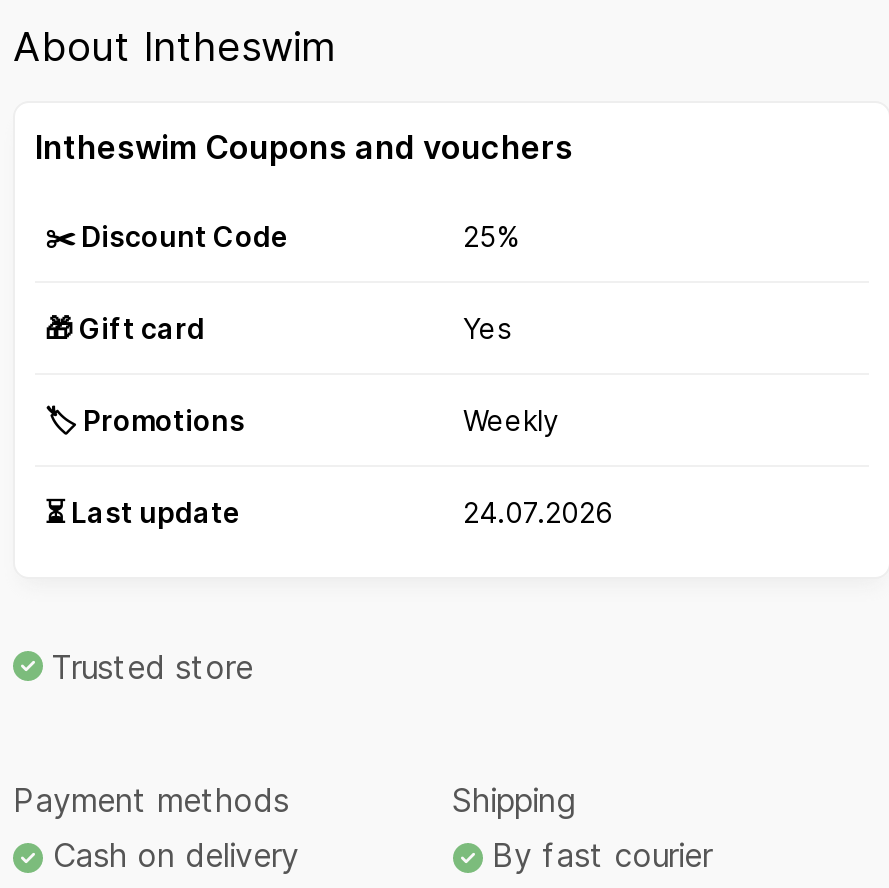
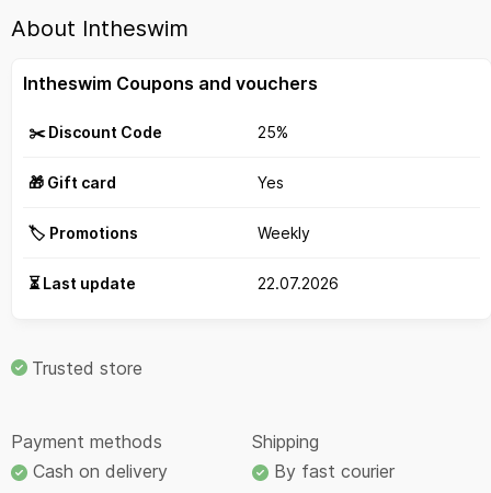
- 24.07.2026
+ 22.07.2026
